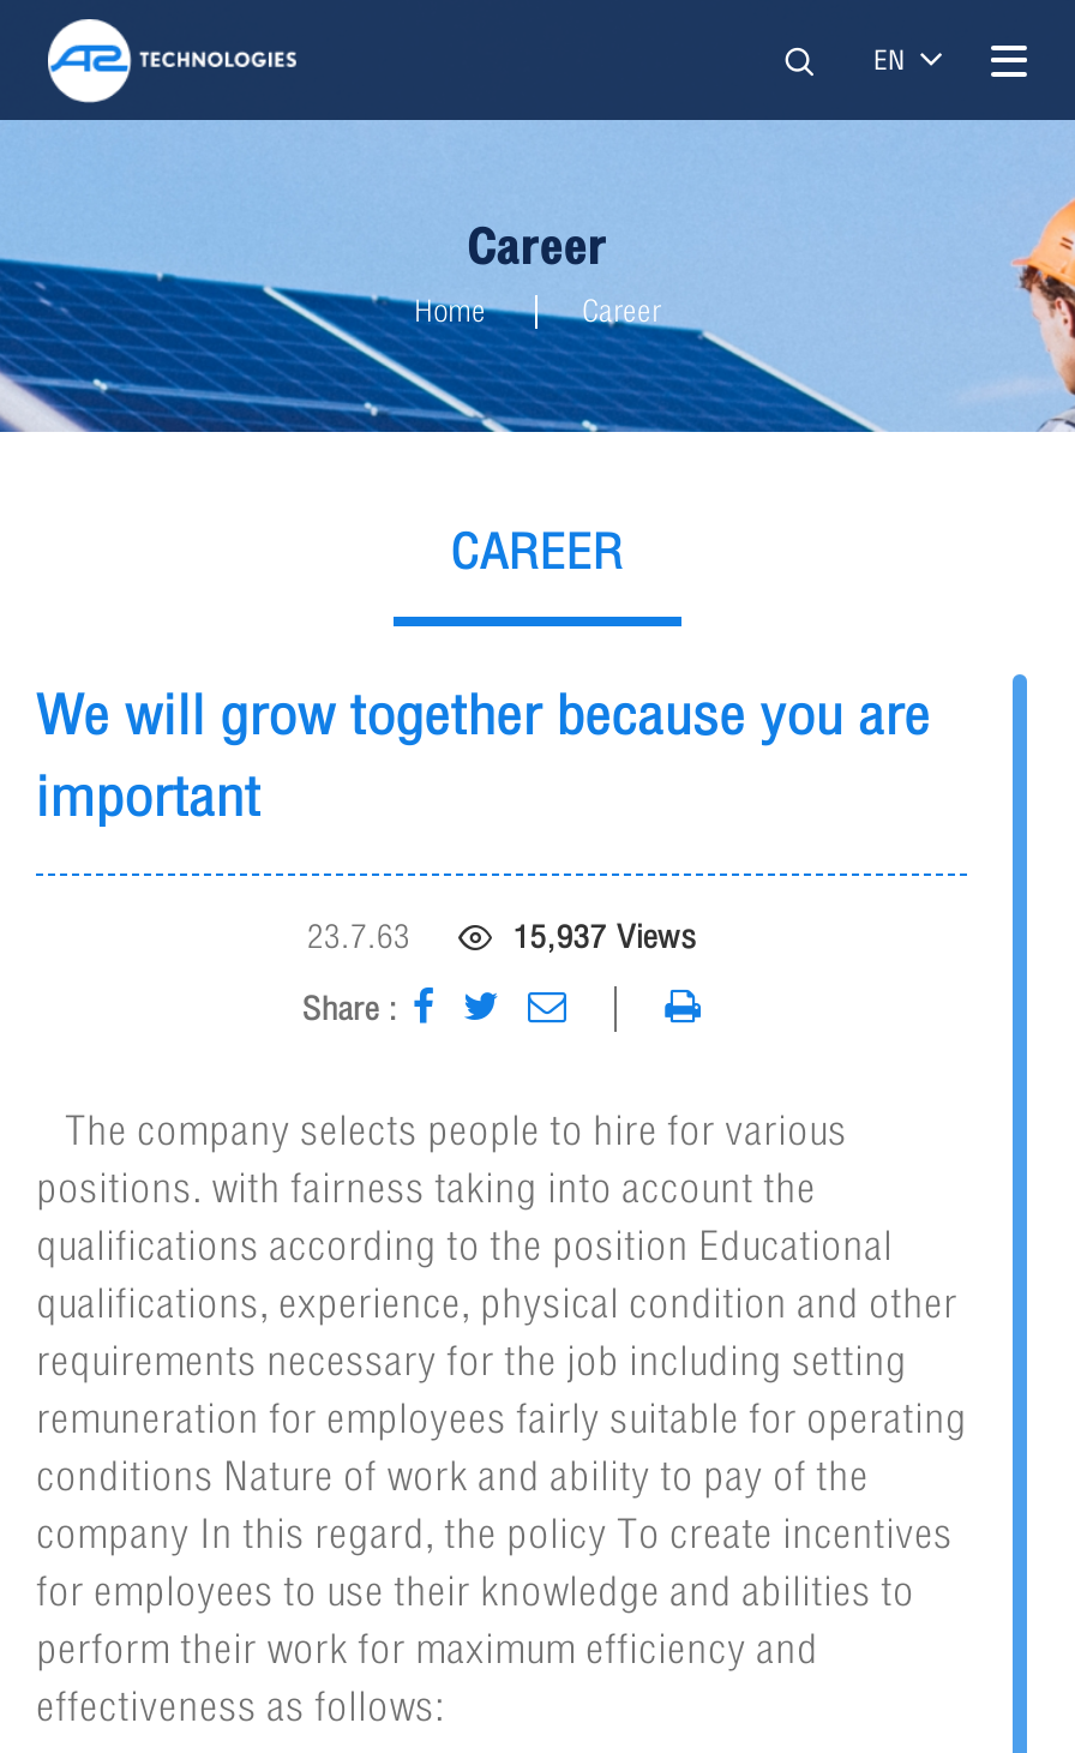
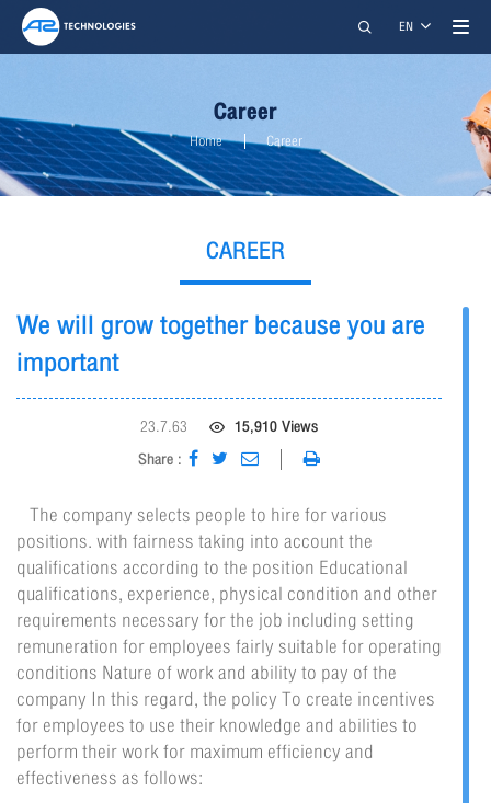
- 15,937 Views
+ 15,910 Views
